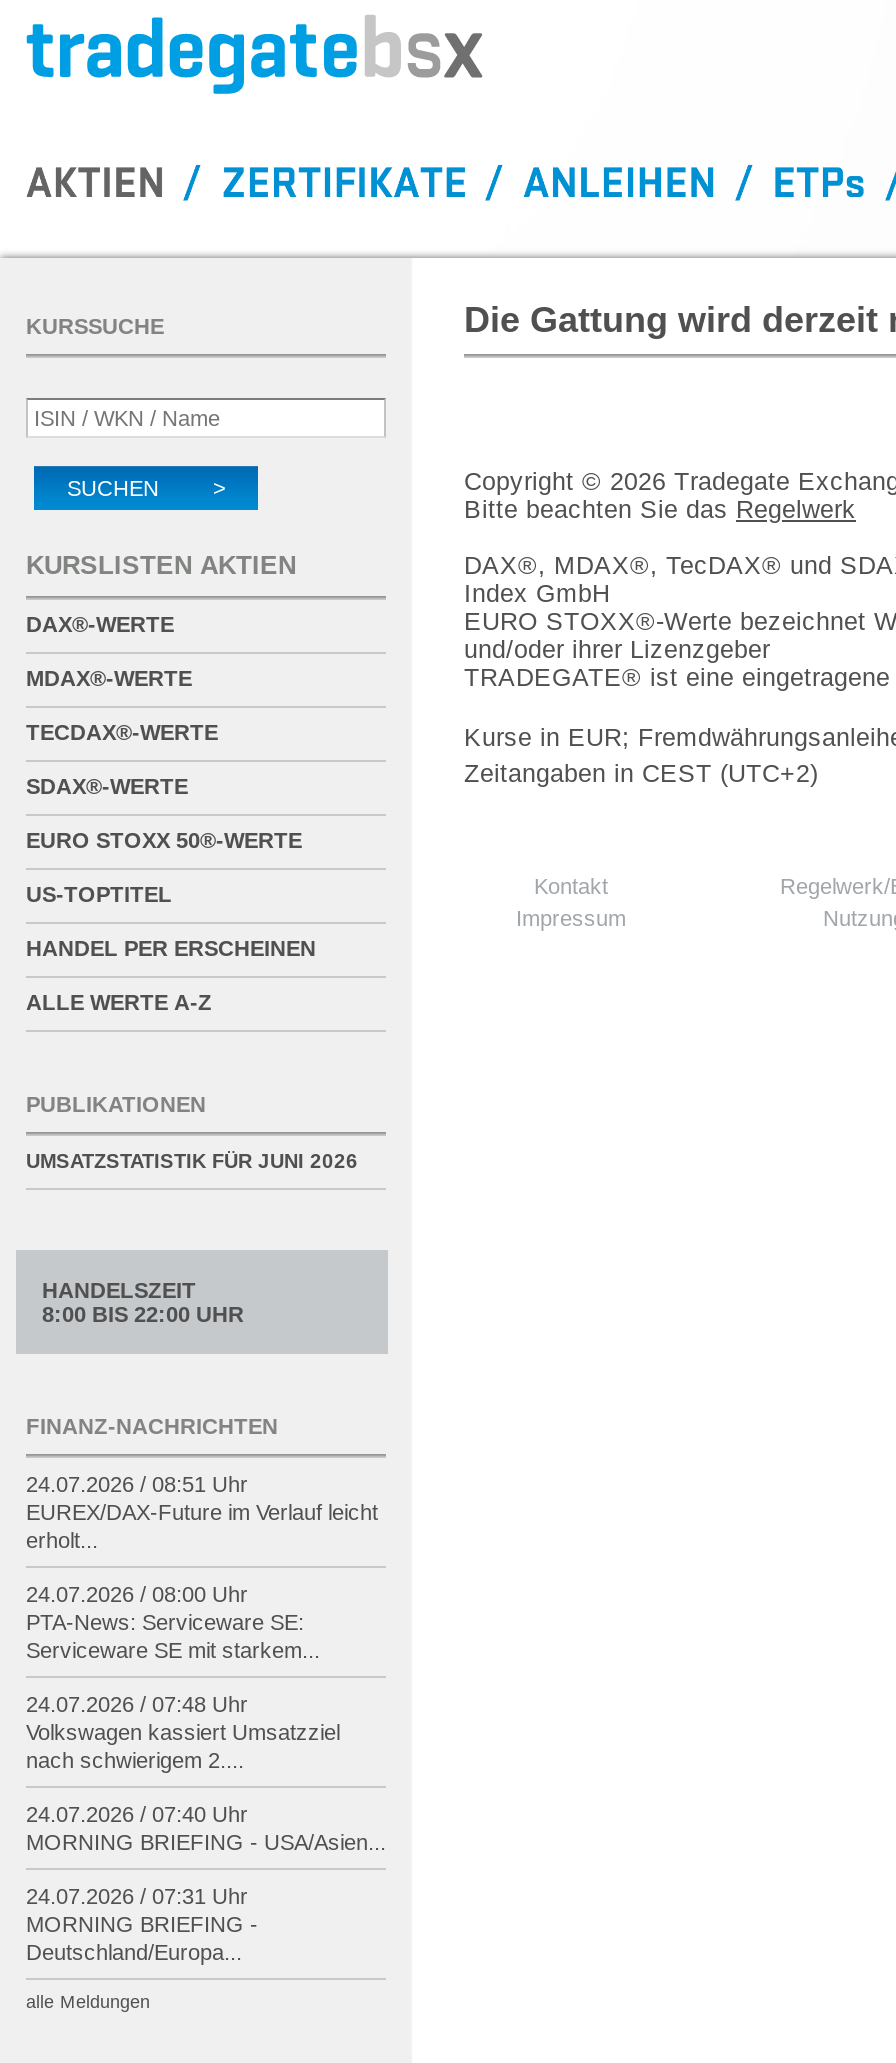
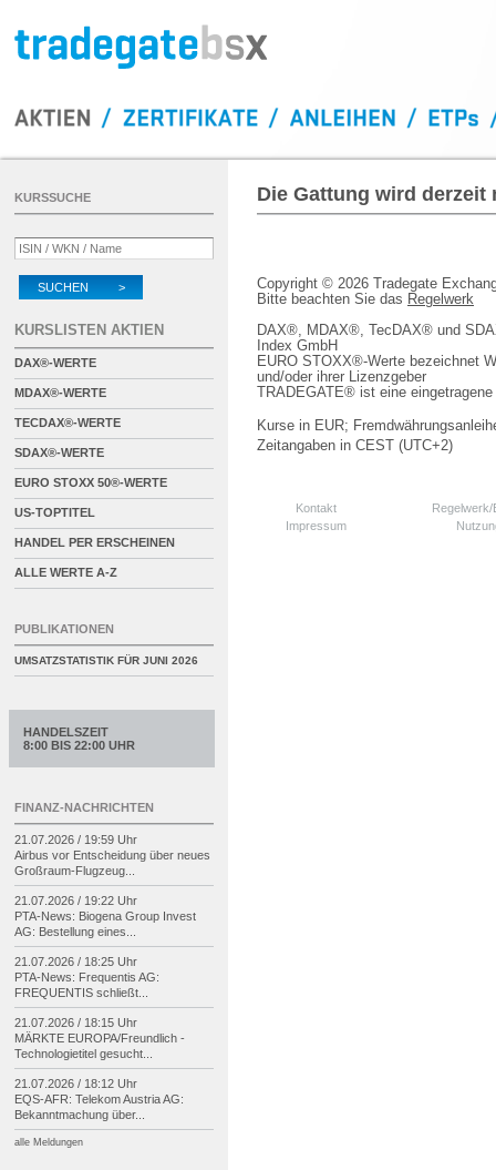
- 24.07.2026 / 08:51 Uhr
- EUREX/DAX-Future im Verlauf leicht
- erholt...
+ 21.07.2026 / 19:59 Uhr
+ Airbus vor Entscheidung über neues
+ Großraum-Flugzeug...

- 24.07.2026 / 08:00 Uhr
- PTA-News: Serviceware SE:
- Serviceware SE mit starkem...
+ 21.07.2026 / 19:22 Uhr
+ PTA-News: Biogena Group Invest
+ AG: Bestellung eines...

- 24.07.2026 / 07:48 Uhr
- Volkswagen kassiert Umsatzziel
- nach schwierigem 2....
+ 21.07.2026 / 18:25 Uhr
+ PTA-News: Frequentis AG:
+ FREQUENTIS schließt...

- 24.07.2026 / 07:40 Uhr
- MORNING BRIEFING - USA/Asien...
+ 21.07.2026 / 18:15 Uhr
+ MÄRKTE EUROPA/Freundlich -
+ Technologietitel gesucht...

- 24.07.2026 / 07:31 Uhr
- MORNING BRIEFING -
- Deutschland/Europa...
+ 21.07.2026 / 18:12 Uhr
+ EQS-AFR: Telekom Austria AG:
+ Bekanntmachung über...
